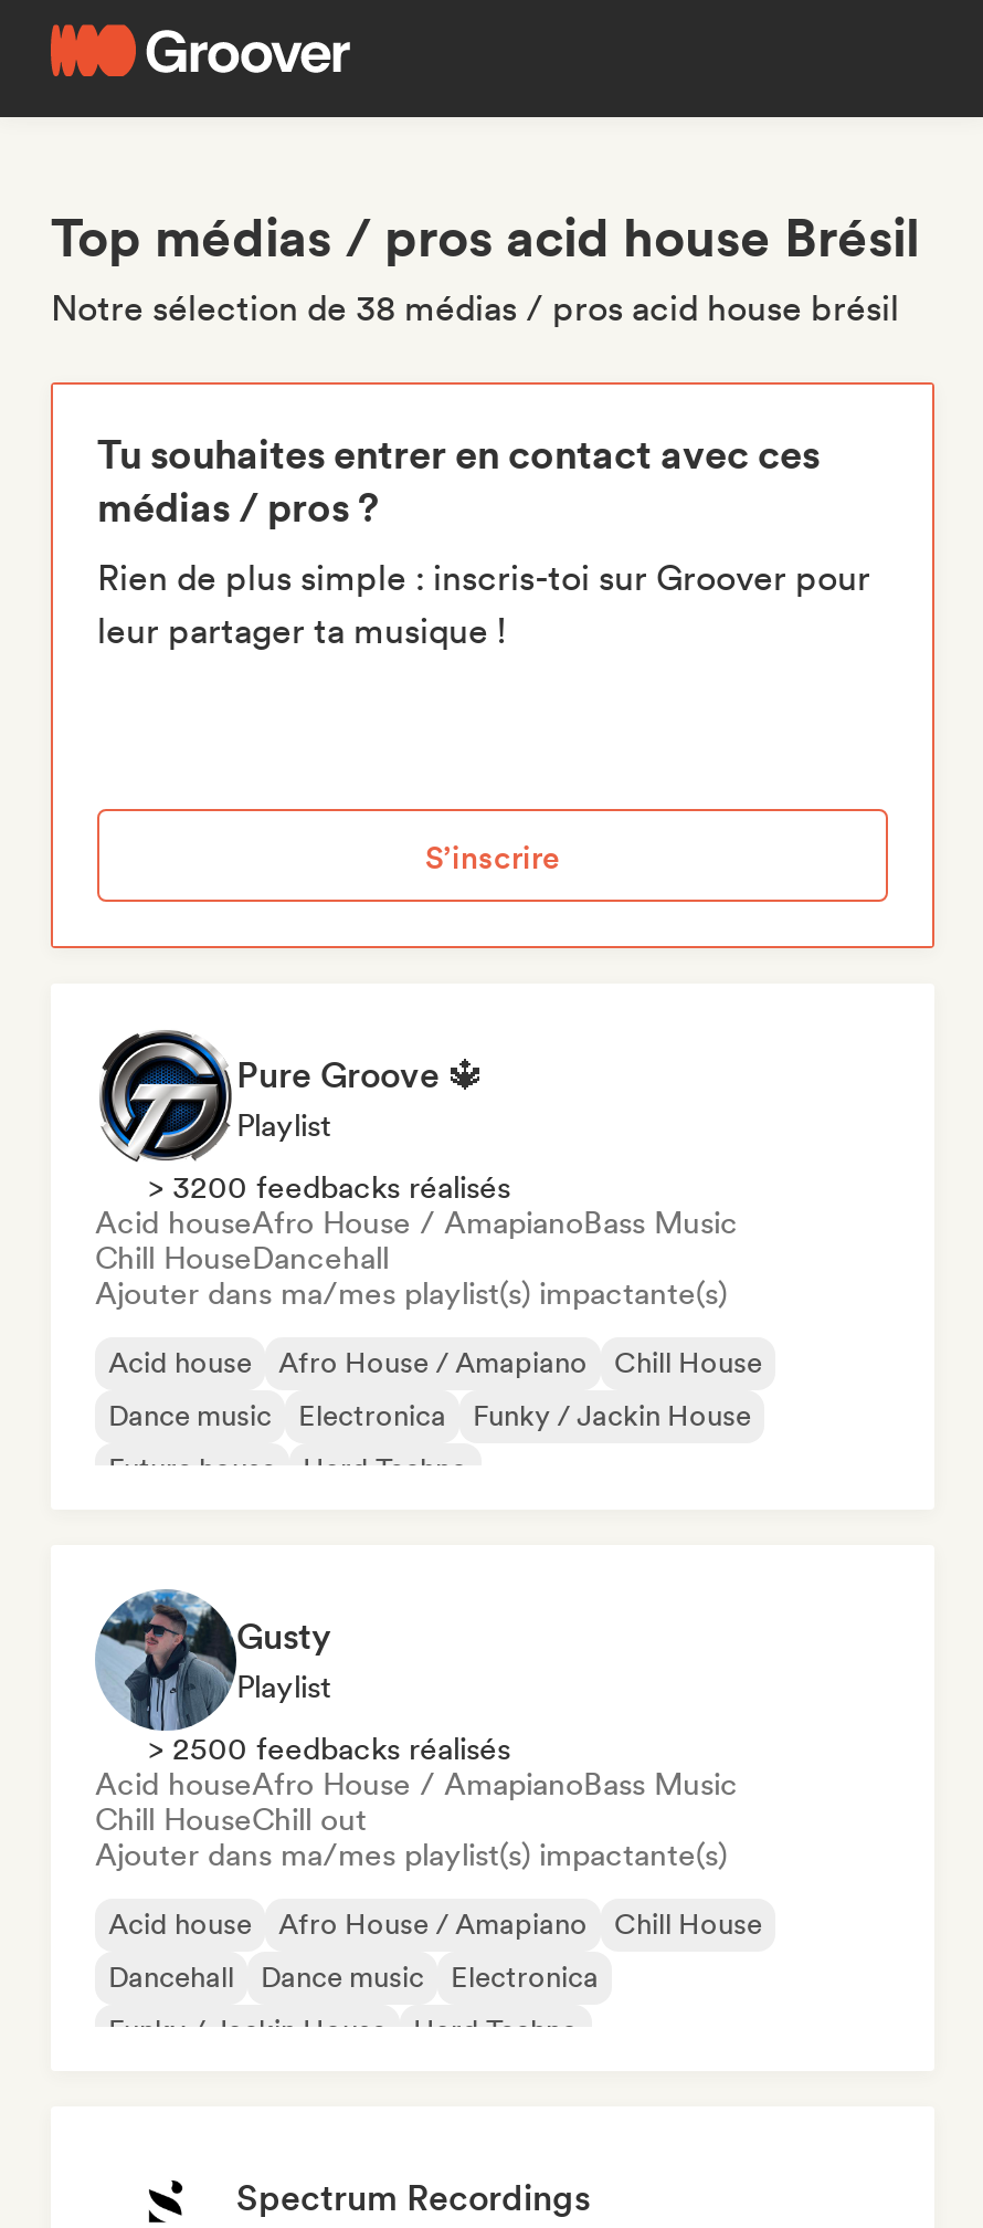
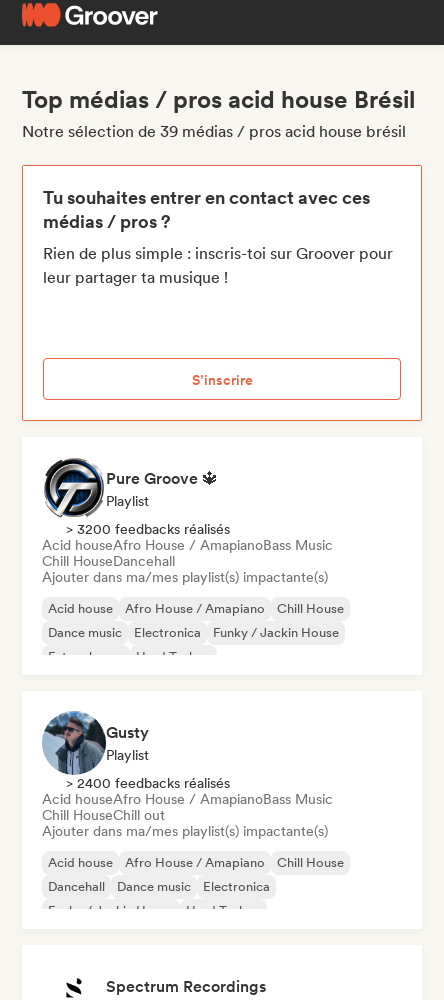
- Notre sélection de 38 médias / pros acid house brésil
+ Notre sélection de 39 médias / pros acid house brésil

- > 2500 feedbacks réalisés
+ > 2400 feedbacks réalisés
